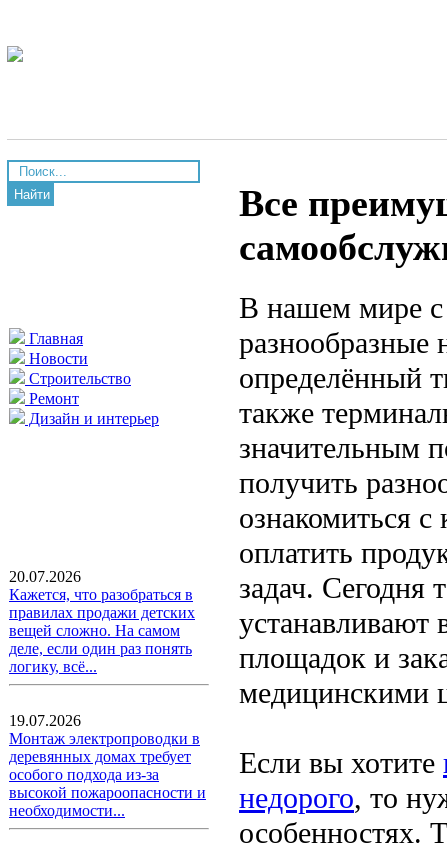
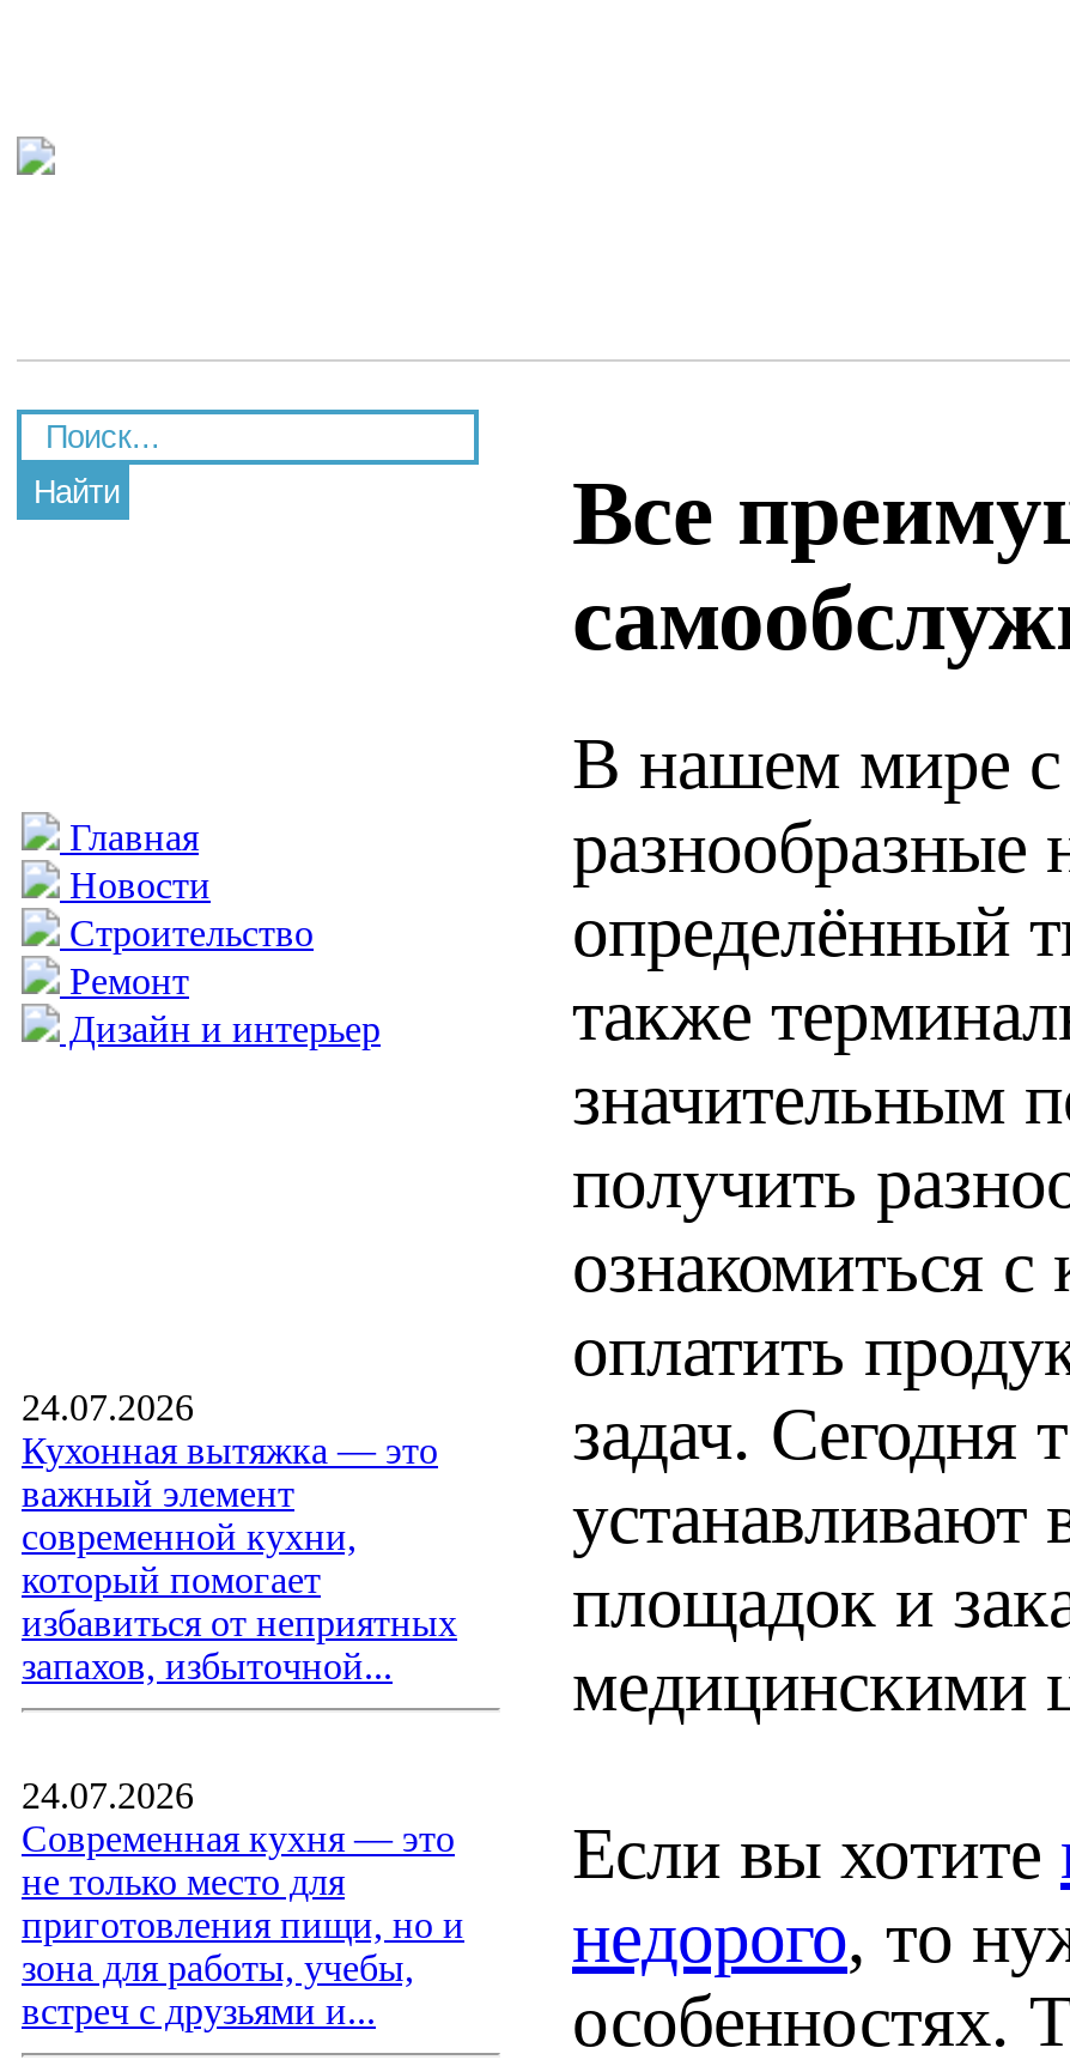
- 20.07.2026
- Кажется, что разобраться в
- правилах продажи детских
- вещей сложно. На самом
- деле, если один раз понять
- логику, всё...
+ 24.07.2026
+ Кухонная вытяжка — это
+ важный элемент
+ современной кухни,
+ который помогает
+ избавиться от неприятных
+ запахов, избыточной...

- 19.07.2026
- Монтаж электропроводки в
- деревянных домах требует
- особого подхода из-за
- высокой пожароопасности и
- необходимости...
+ 24.07.2026
+ Современная кухня — это
+ не только место для
+ приготовления пищи, но и
+ зона для работы, учебы,
+ встреч с друзьями и...
